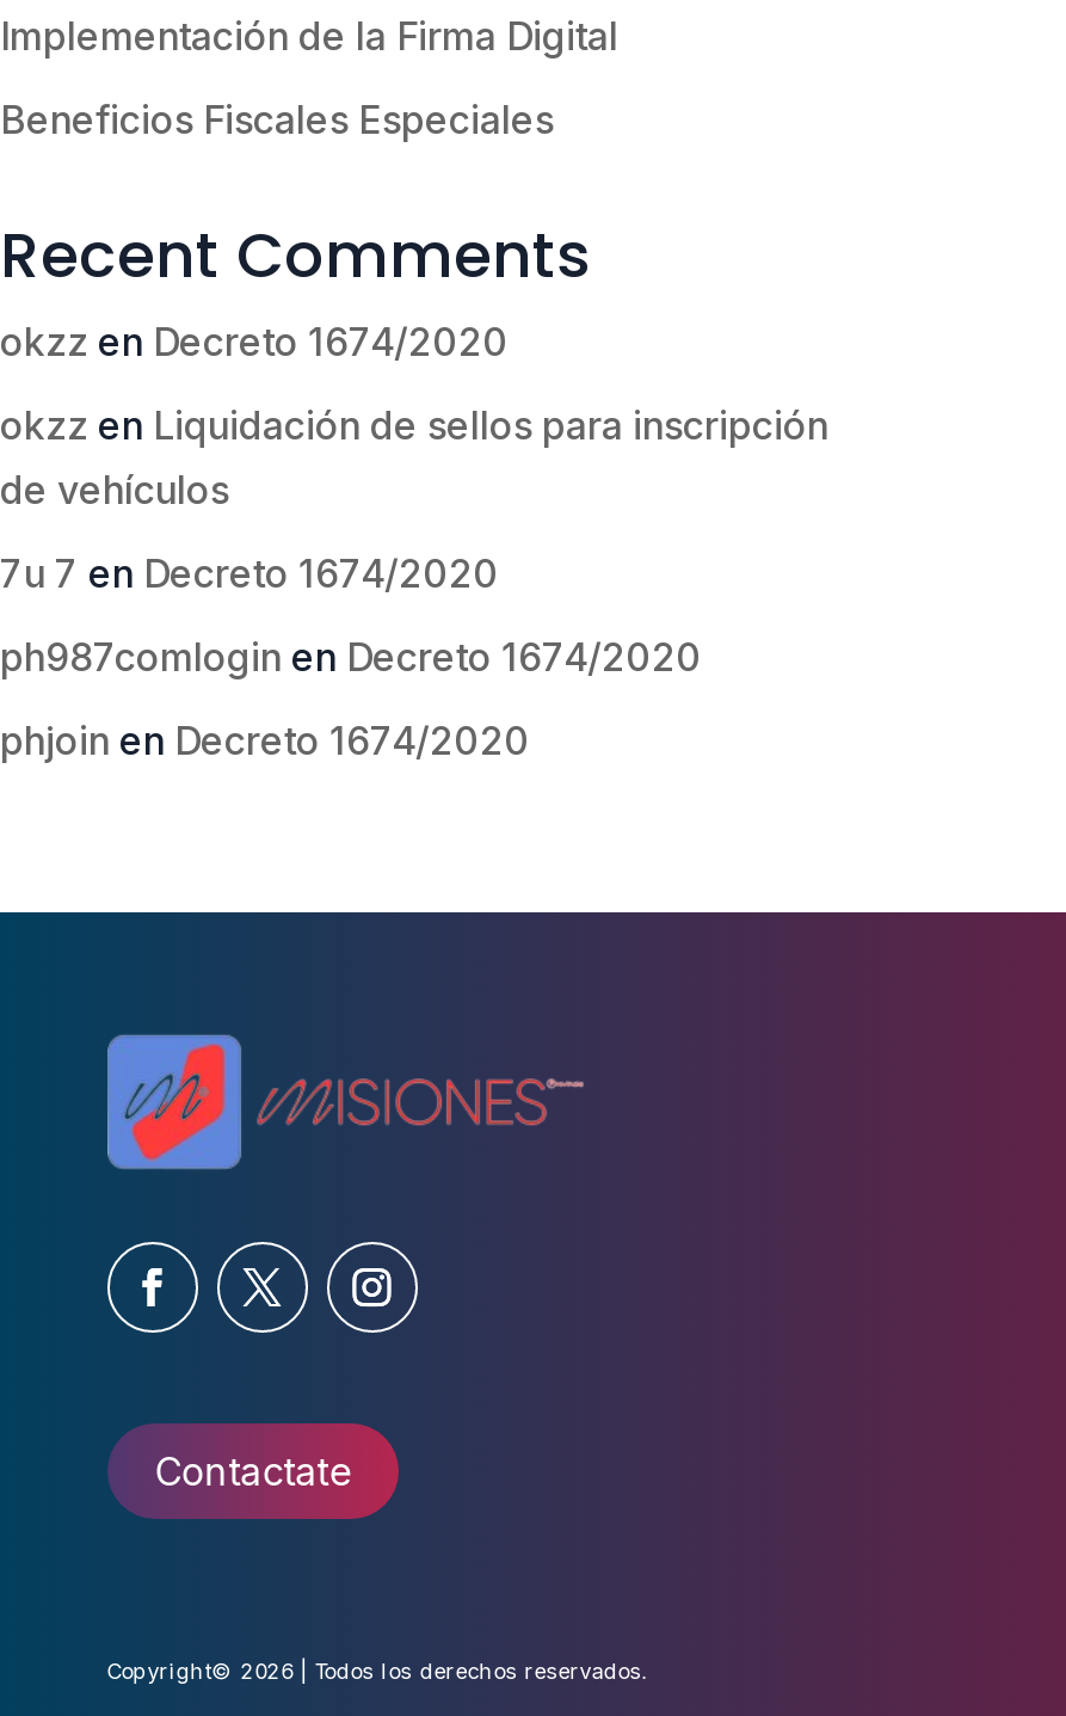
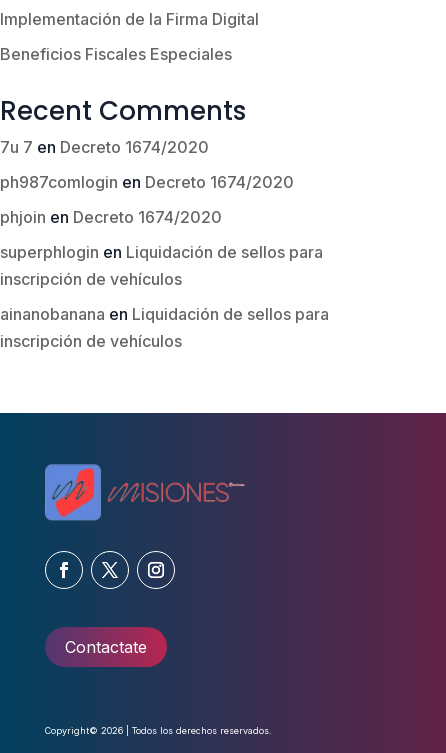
- okzz en Decreto 1674/2020
- okzz en Liquidación de sellos para inscripción
- de vehículos

moved up: 7u 7 en Decreto 1674/2020 | ph987comlogin en Decreto 1674/2020 | phjoin en Decreto 1674/2020

+ superphlogin en Liquidación de sellos para
+ inscripción de vehículos
+ ainanobanana en Liquidación de sellos para
+ inscripción de vehículos
